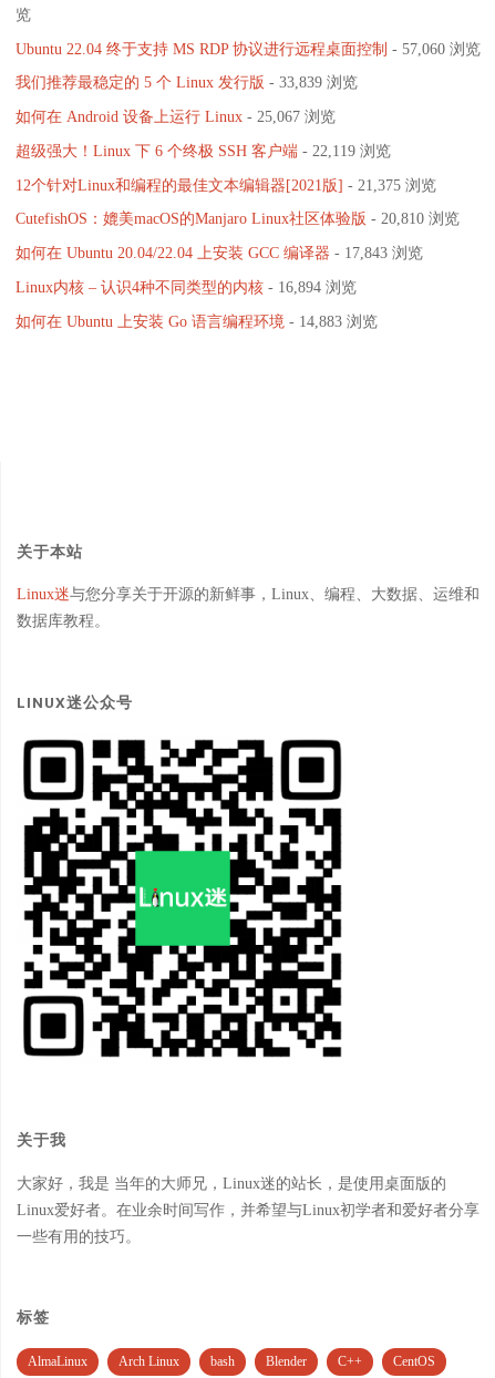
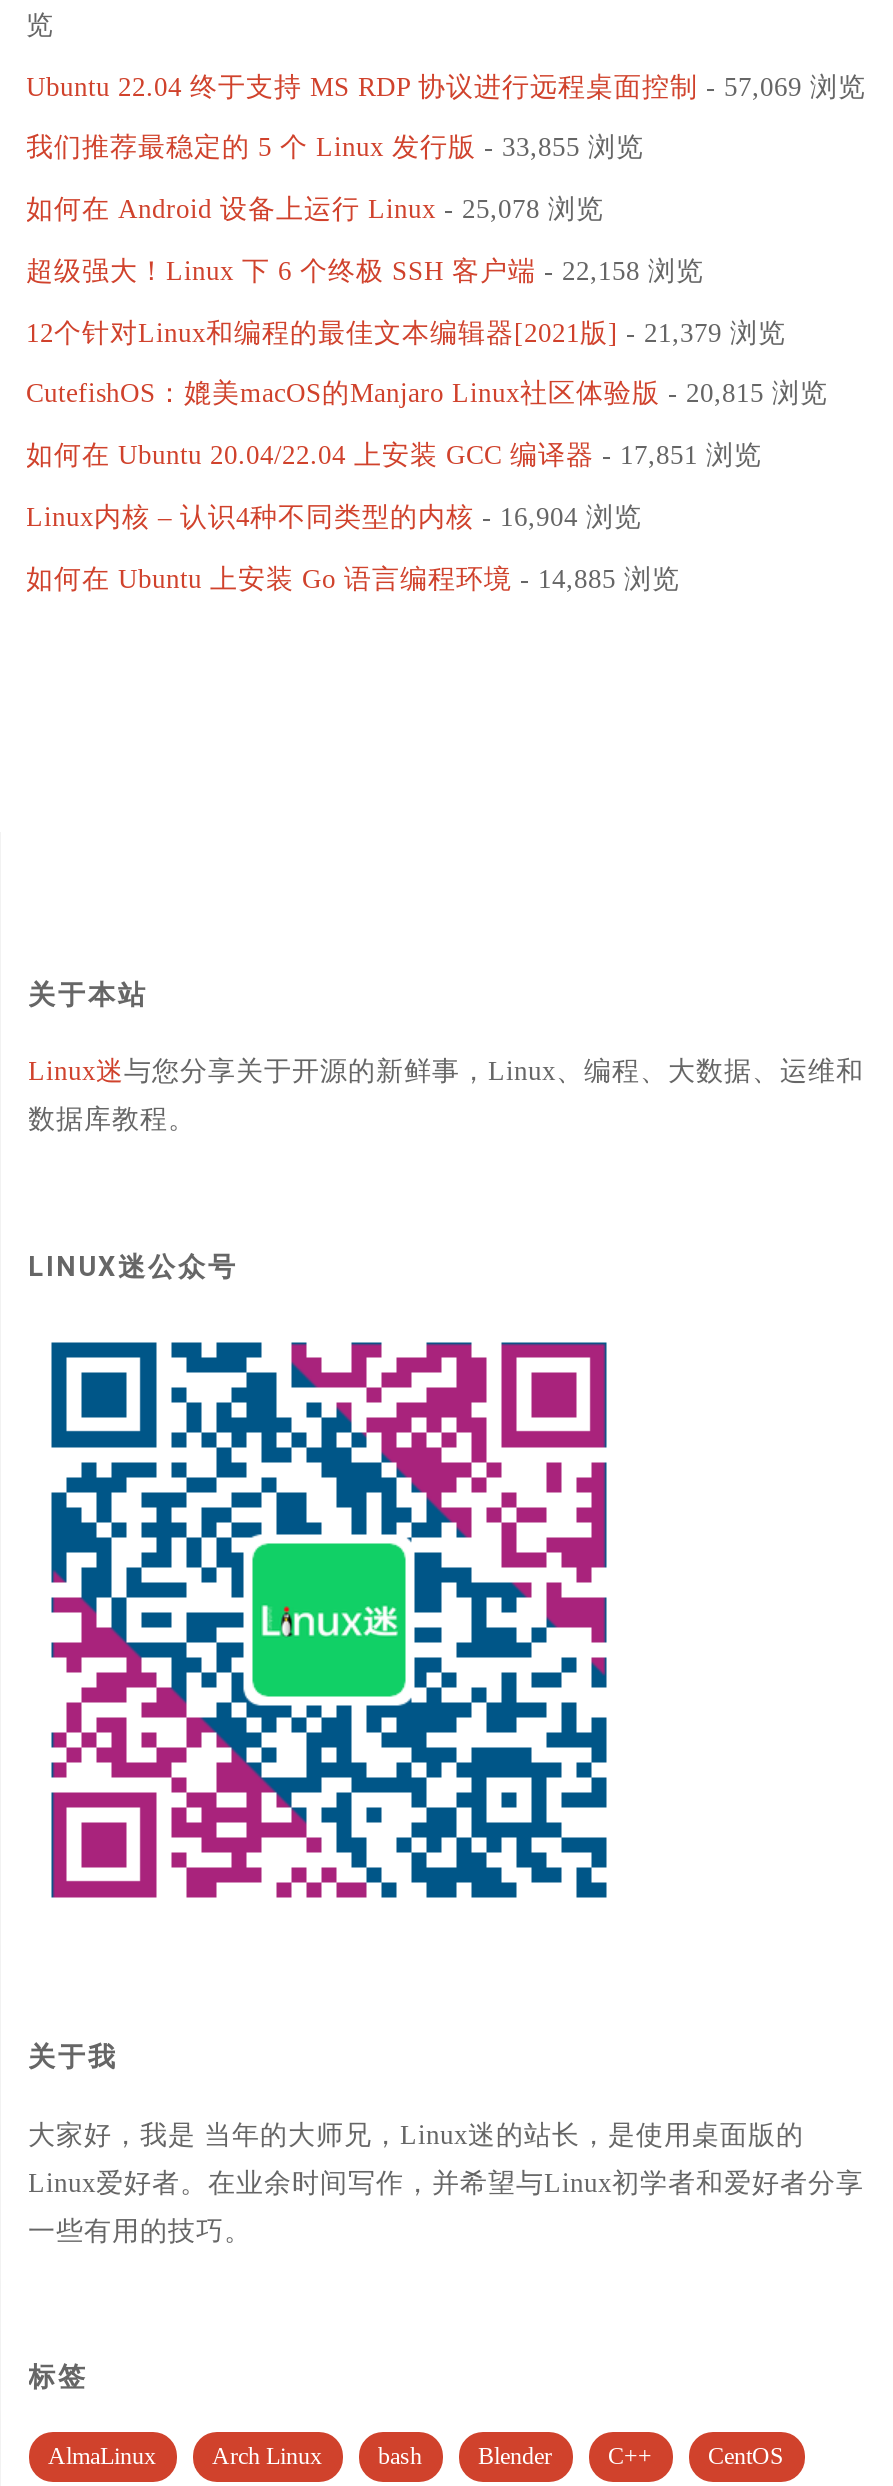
- Ubuntu 22.04 终于支持 MS RDP 协议进行远程桌面控制- 57,060 浏览
+ Ubuntu 22.04 终于支持 MS RDP 协议进行远程桌面控制- 57,069 浏览

- 我们推荐最稳定的 5 个 Linux 发行版- 33,839 浏览
+ 我们推荐最稳定的 5 个 Linux 发行版- 33,855 浏览

- 如何在 Android 设备上运行 Linux - 25,067 浏览
+ 如何在 Android 设备上运行 Linux - 25,078 浏览

- 超级强大！Linux 下 6 个终极 SSH 客户端- 22,119 浏览
+ 超级强大！Linux 下 6 个终极 SSH 客户端- 22,158 浏览

- 12个针对Linux和编程的最佳文本编辑器[2021版] - 21,375 浏览
+ 12个针对Linux和编程的最佳文本编辑器[2021版] - 21,379 浏览

- CutefishOS：媲美macOS的Manjaro Linux社区体验版- 20,810 浏览
+ CutefishOS：媲美macOS的Manjaro Linux社区体验版- 20,815 浏览

- 如何在 Ubuntu 20.04/22.04 上安装 GCC 编译器- 17,843 浏览
+ 如何在 Ubuntu 20.04/22.04 上安装 GCC 编译器- 17,851 浏览

- Linux内核 – 认识4种不同类型的内核- 16,894 浏览
+ Linux内核 – 认识4种不同类型的内核- 16,904 浏览

- 如何在 Ubuntu 上安装 Go 语言编程环境- 14,883 浏览
+ 如何在 Ubuntu 上安装 Go 语言编程环境- 14,885 浏览

- [image]
+ [image]
